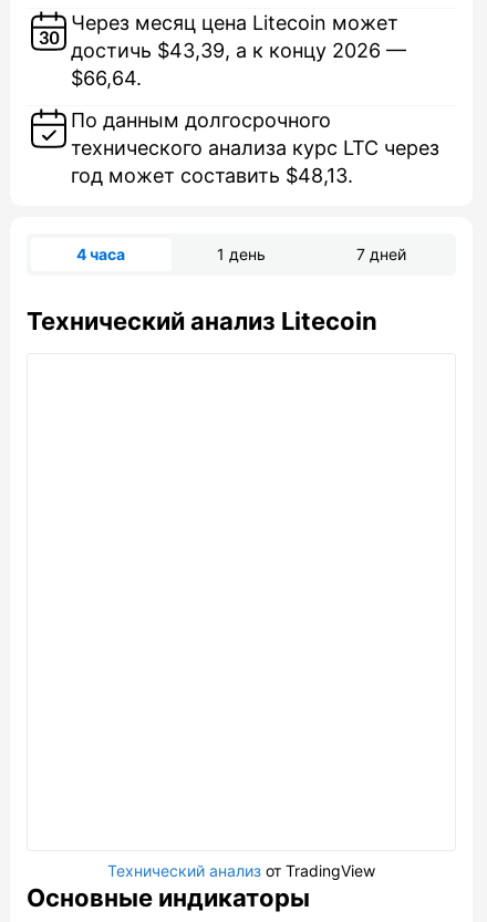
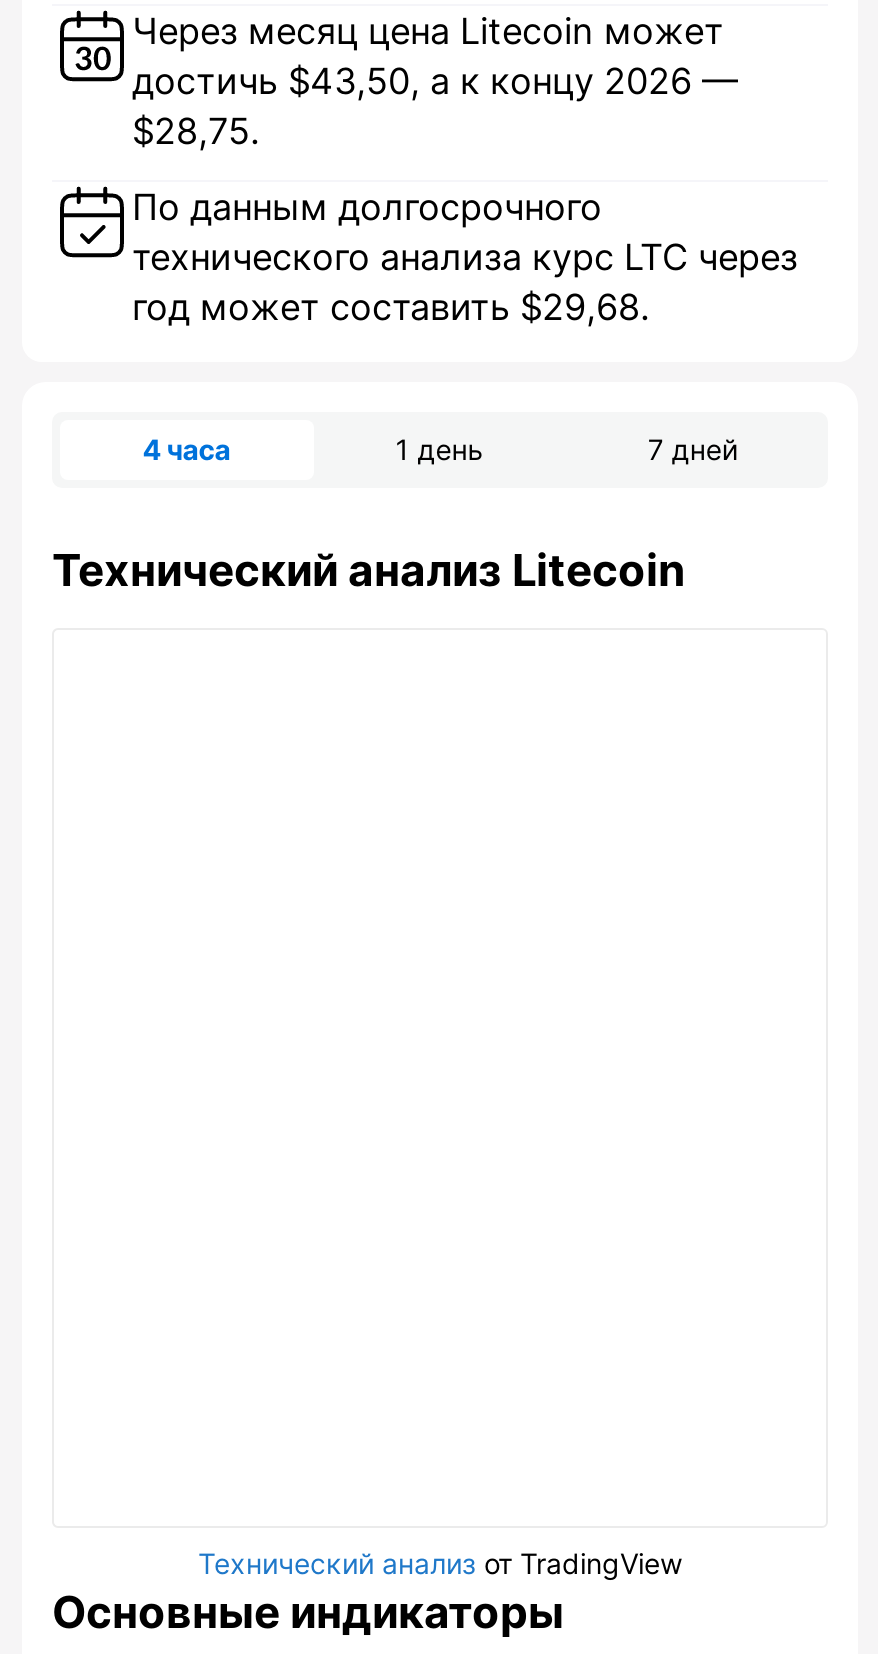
- достичь $43,39, а к концу 2026 —
+ достичь $43,50, а к концу 2026 —

- $66,64.
+ $28,75.

- год может составить $48,13.
+ год может составить $29,68.
